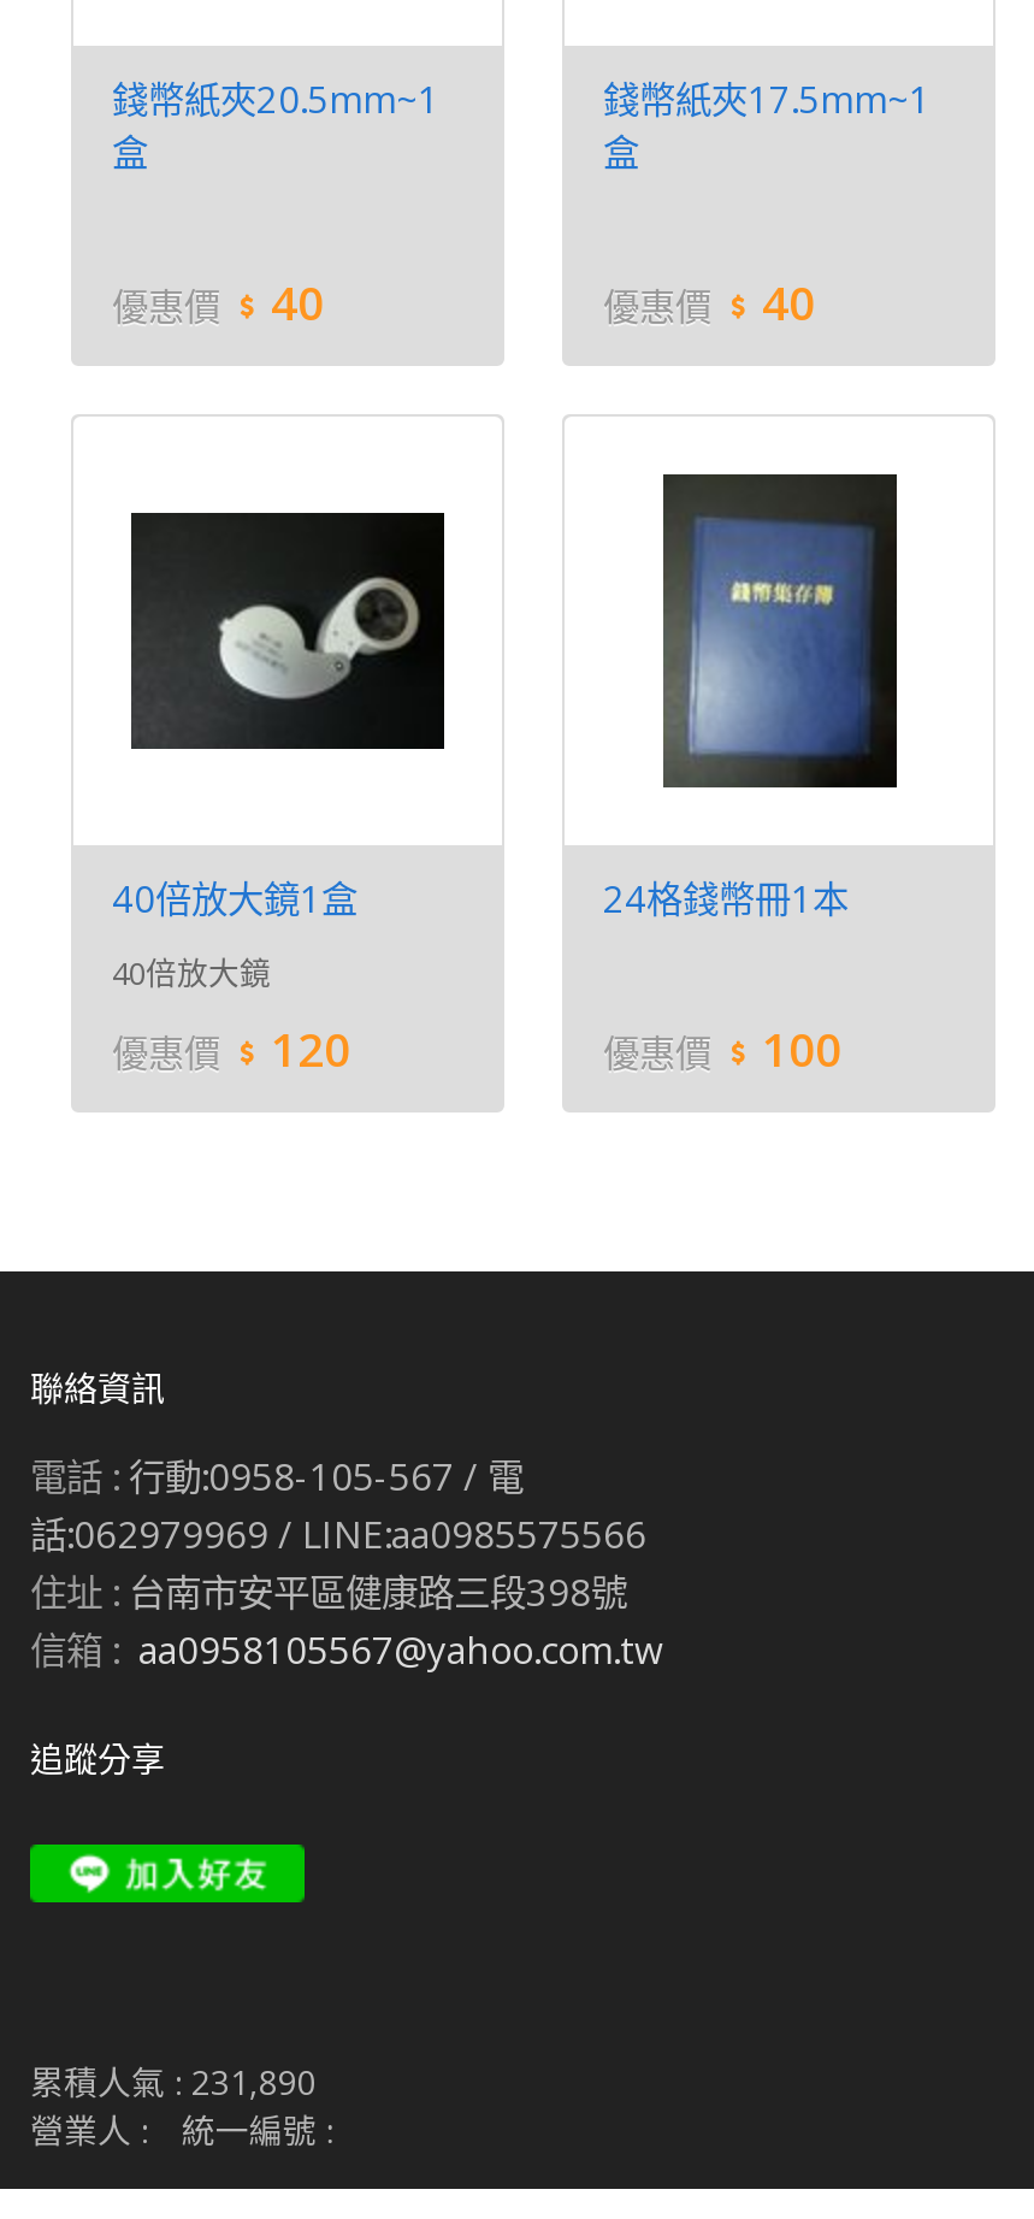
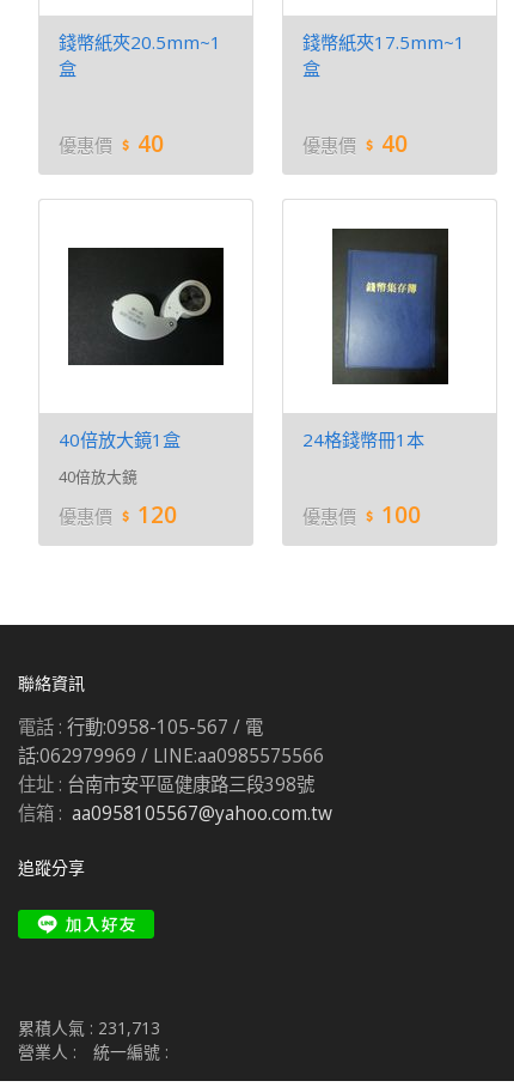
- 累積人氣 : 231,890
+ 累積人氣 : 231,713
